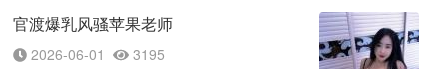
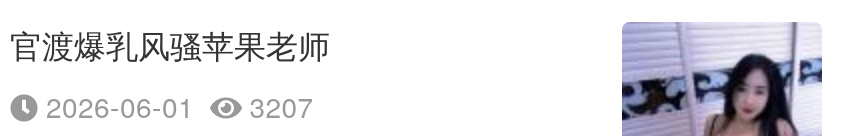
- 2026-06-01 3195
+ 2026-06-01 3207
